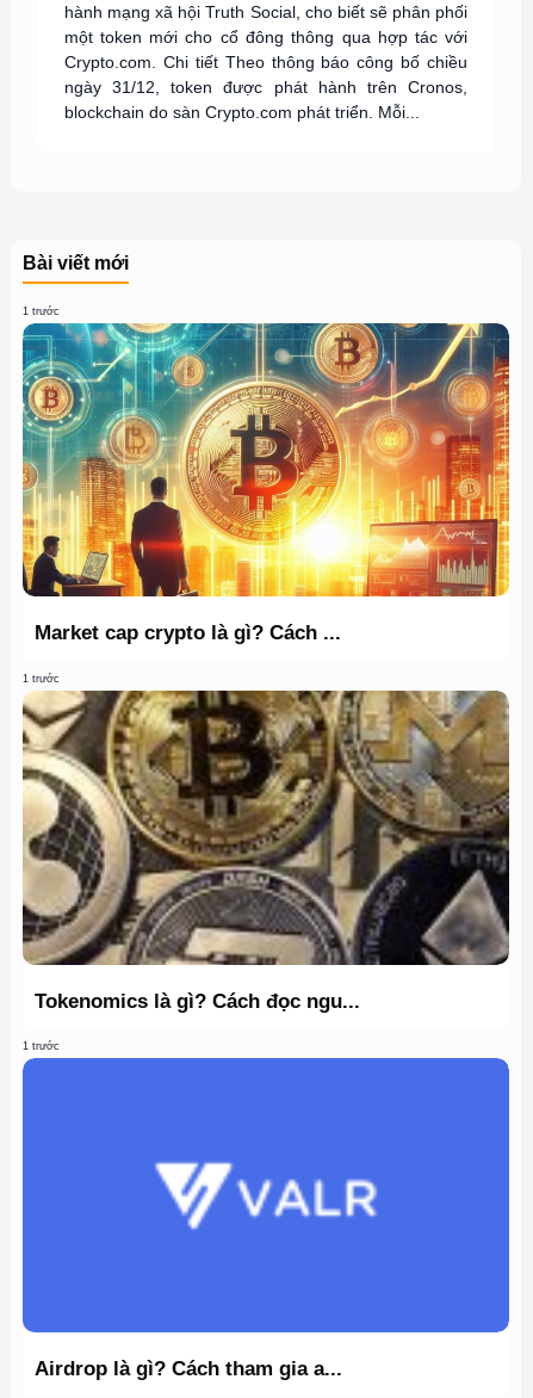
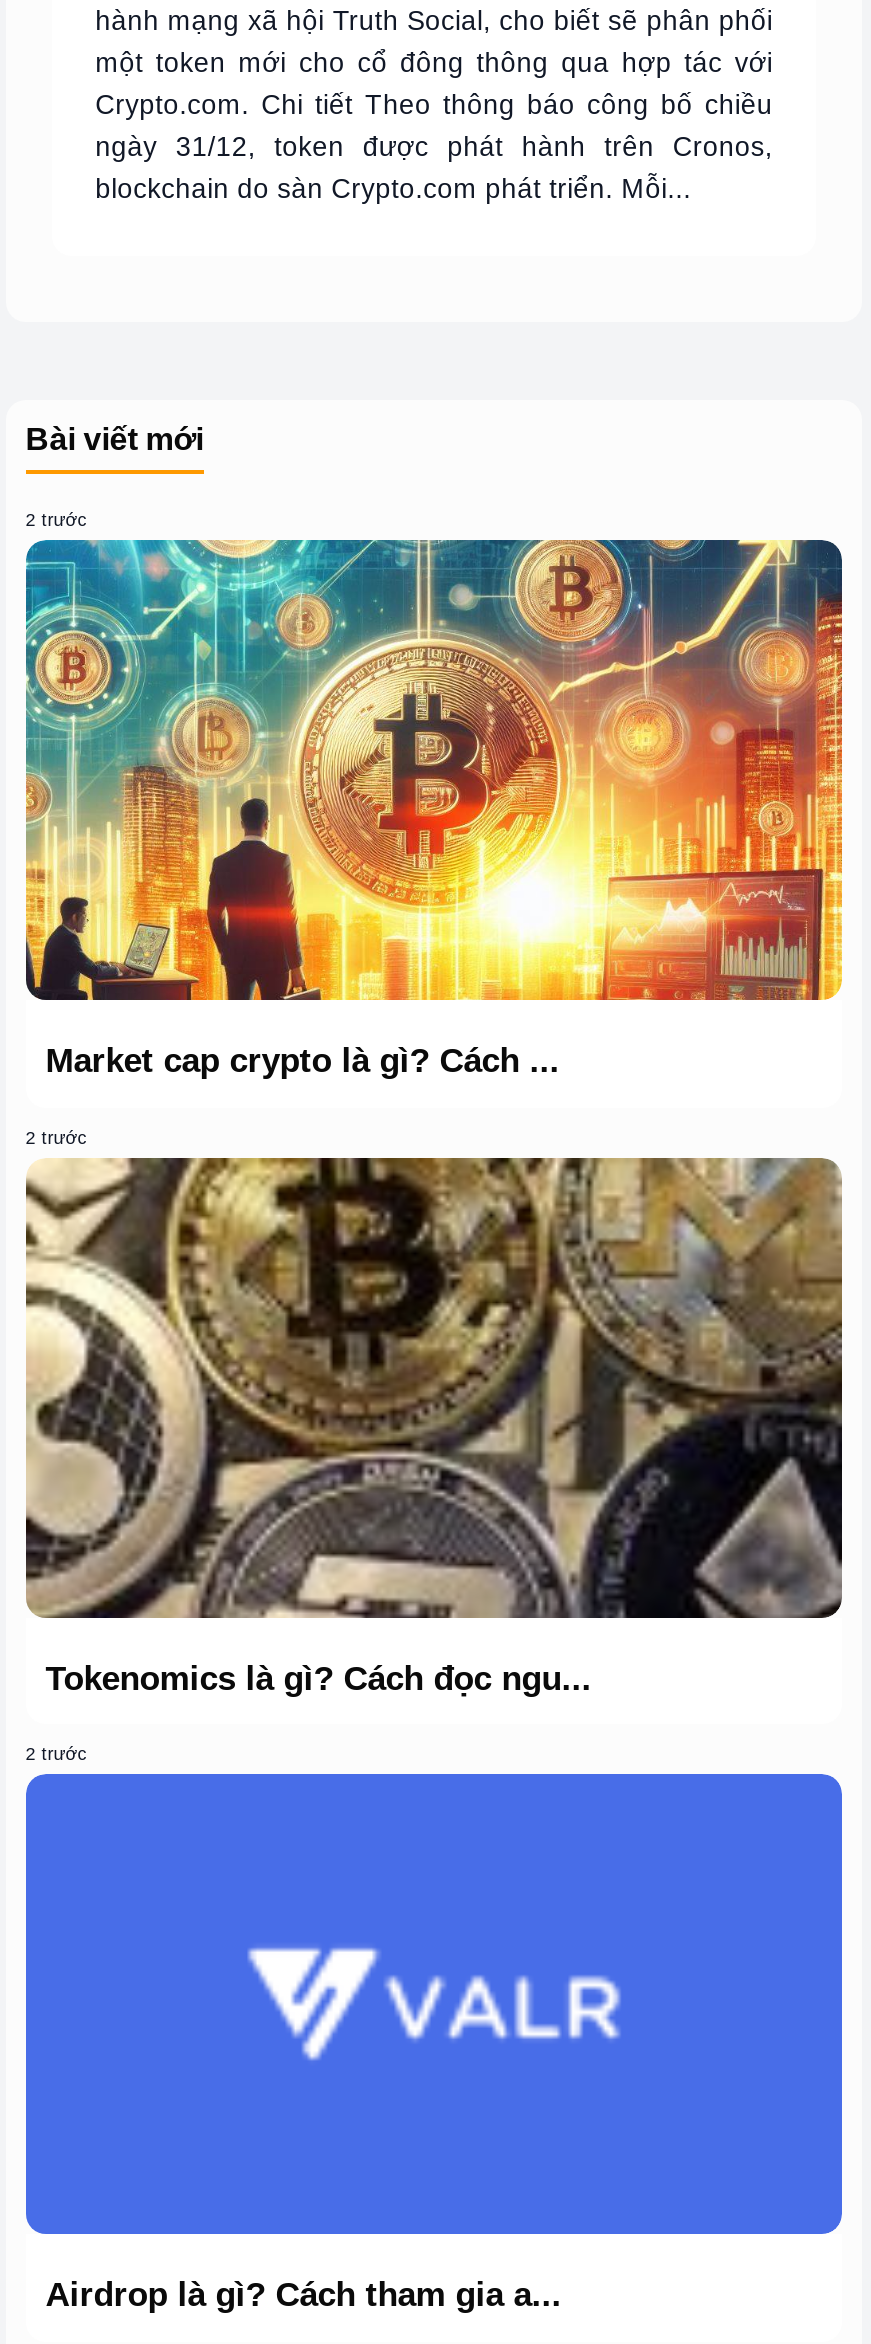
- 1 trước
+ 2 trước

- 1 trước
+ 2 trước

- 1 trước
+ 2 trước
